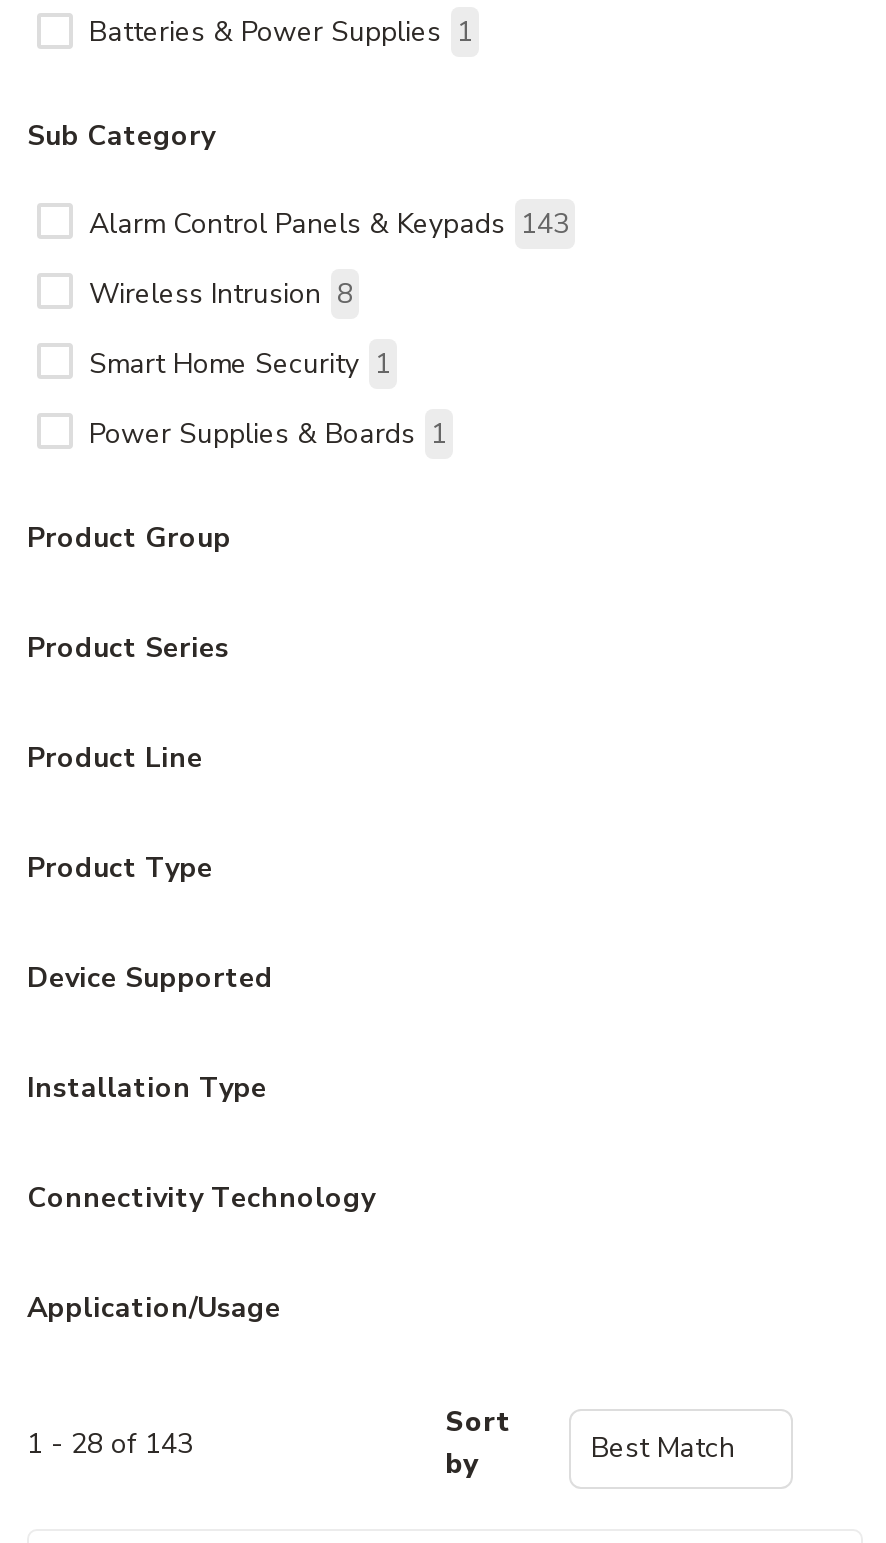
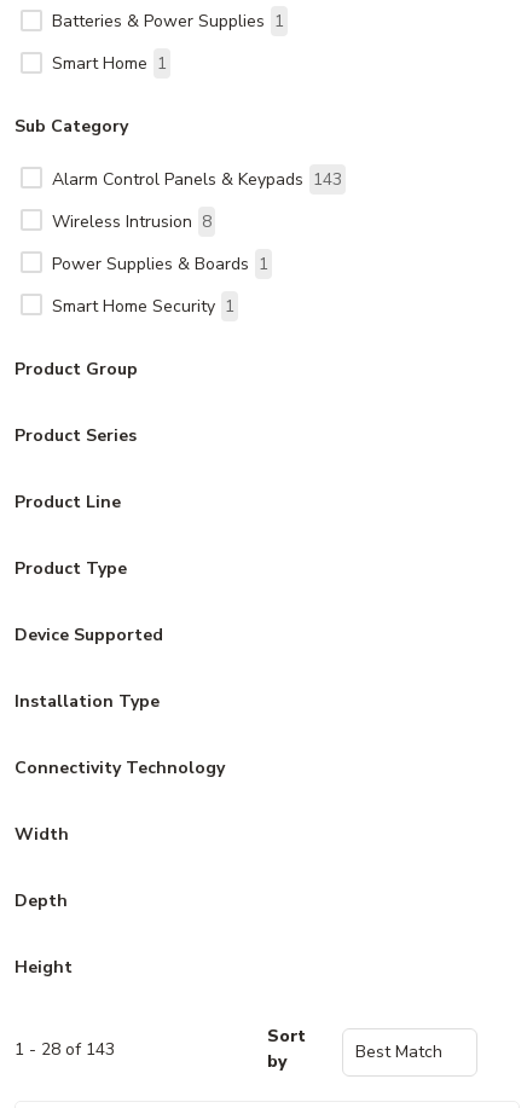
+ Smart Home 1

moved down: Smart Home Security 1

- Application/Usage
+ Width
+ Depth
+ Height
